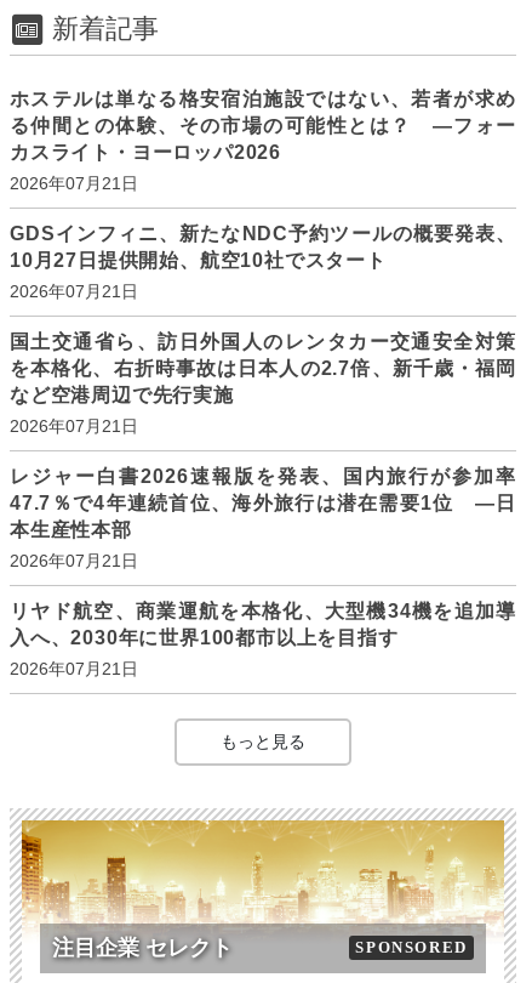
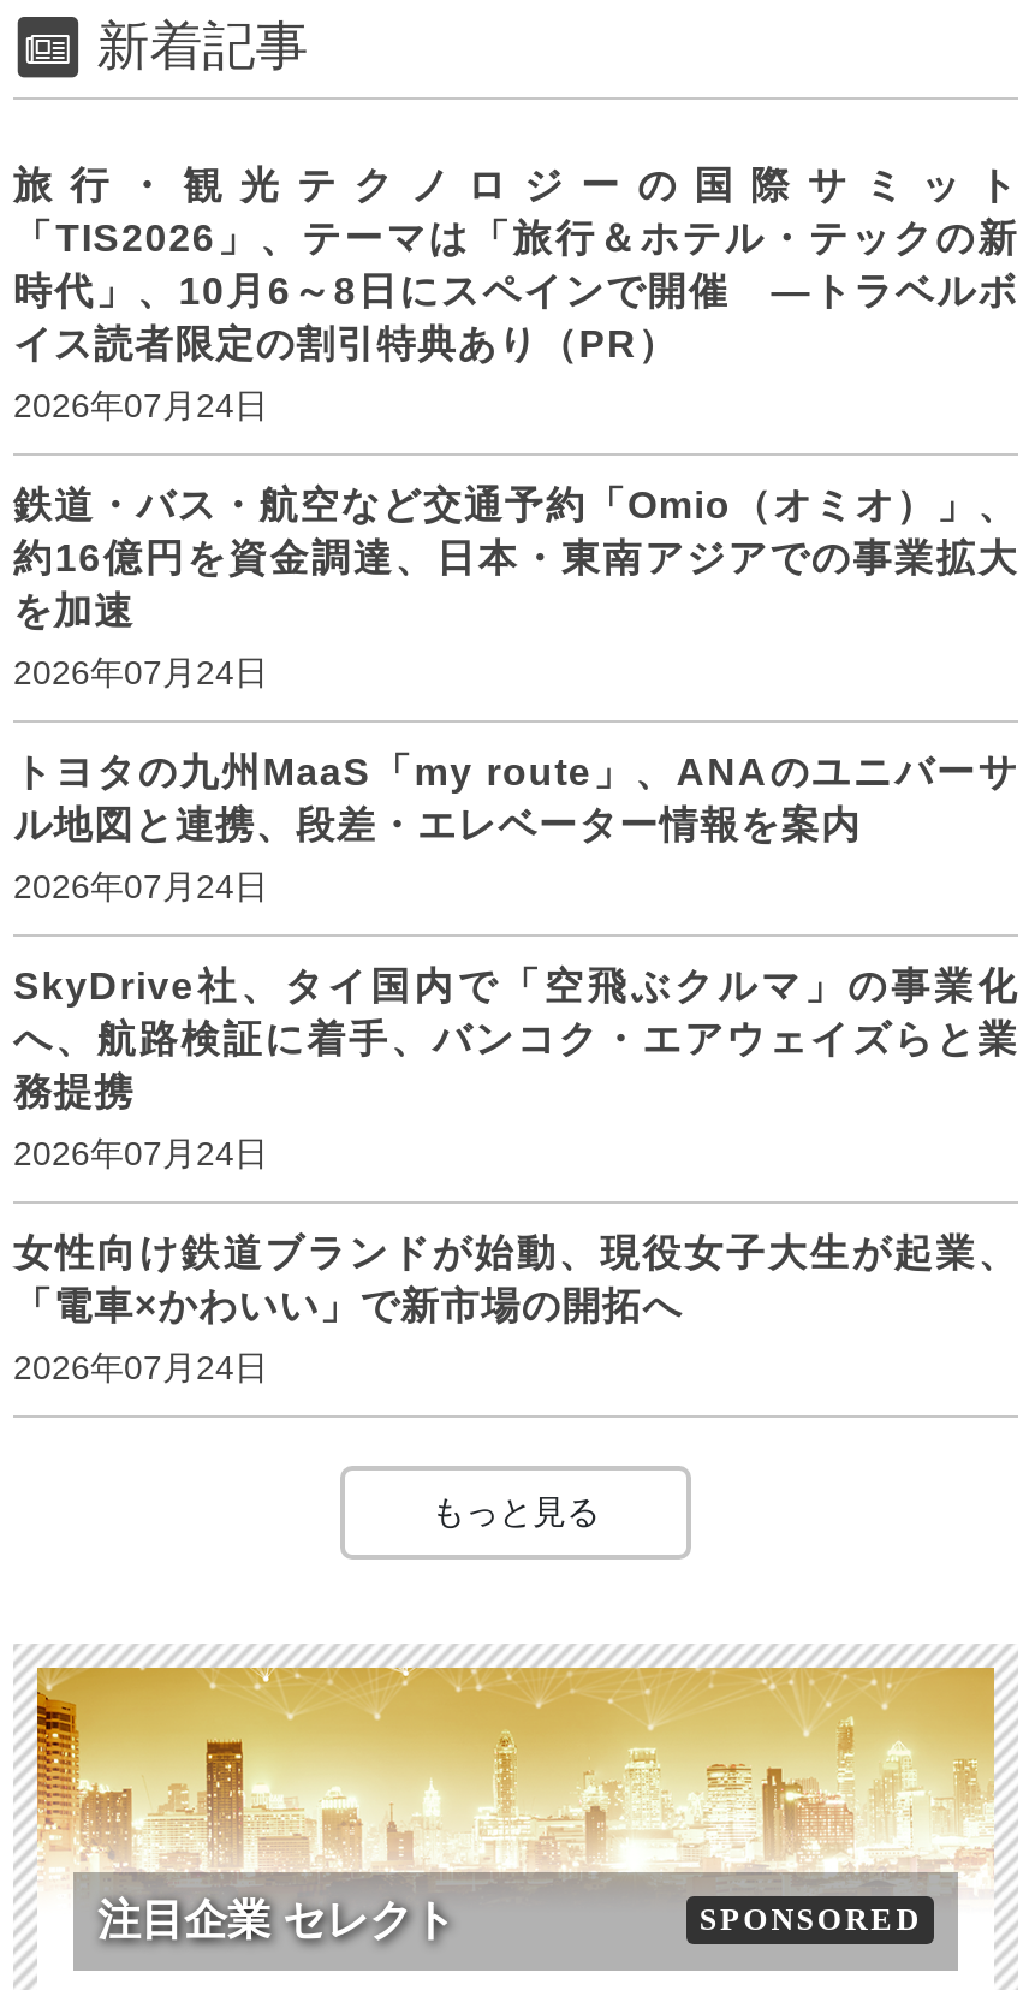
- ホステルは単なる格安宿泊施設ではない、若者が求め
- る仲間との体験、その市場の可能性とは？ ―フォー
- カスライト・ヨーロッパ2026
+ 旅行・観光テクノロジーの国際サミット
+ 「TIS2026」、テーマは「旅行＆ホテル・テックの新
+ 時代」、10月6～8日にスペインで開催 ―トラベルボ
+ イス読者限定の割引特典あり（PR）

- 2026年07月21日
+ 2026年07月24日

- GDSインフィニ、新たなNDC予約ツールの概要発表、
- 10月27日提供開始、航空10社でスタート
+ 鉄道・バス・航空など交通予約「Omio（オミオ）」、
+ 約16億円を資金調達、日本・東南アジアでの事業拡大
+ を加速

- 2026年07月21日
+ 2026年07月24日

- 国土交通省ら、訪日外国人のレンタカー交通安全対策
- を本格化、右折時事故は日本人の2.7倍、新千歳・福岡
- など空港周辺で先行実施
+ トヨタの九州MaaS「my route」、ANAのユニバーサ
+ ル地図と連携、段差・エレベーター情報を案内

- 2026年07月21日
+ 2026年07月24日

- レジャー白書2026速報版を発表、国内旅行が参加率
- 47.7％で4年連続首位、海外旅行は潜在需要1位 ―日
- 本生産性本部
+ SkyDrive社、タイ国内で「空飛ぶクルマ」の事業化
+ へ、航路検証に着手、バンコク・エアウェイズらと業
+ 務提携

- 2026年07月21日
+ 2026年07月24日

- リヤド航空、商業運航を本格化、大型機34機を追加導
- 入へ、2030年に世界100都市以上を目指す
+ 女性向け鉄道ブランドが始動、現役女子大生が起業、
+ 「電車×かわいい」で新市場の開拓へ

- 2026年07月21日
+ 2026年07月24日
